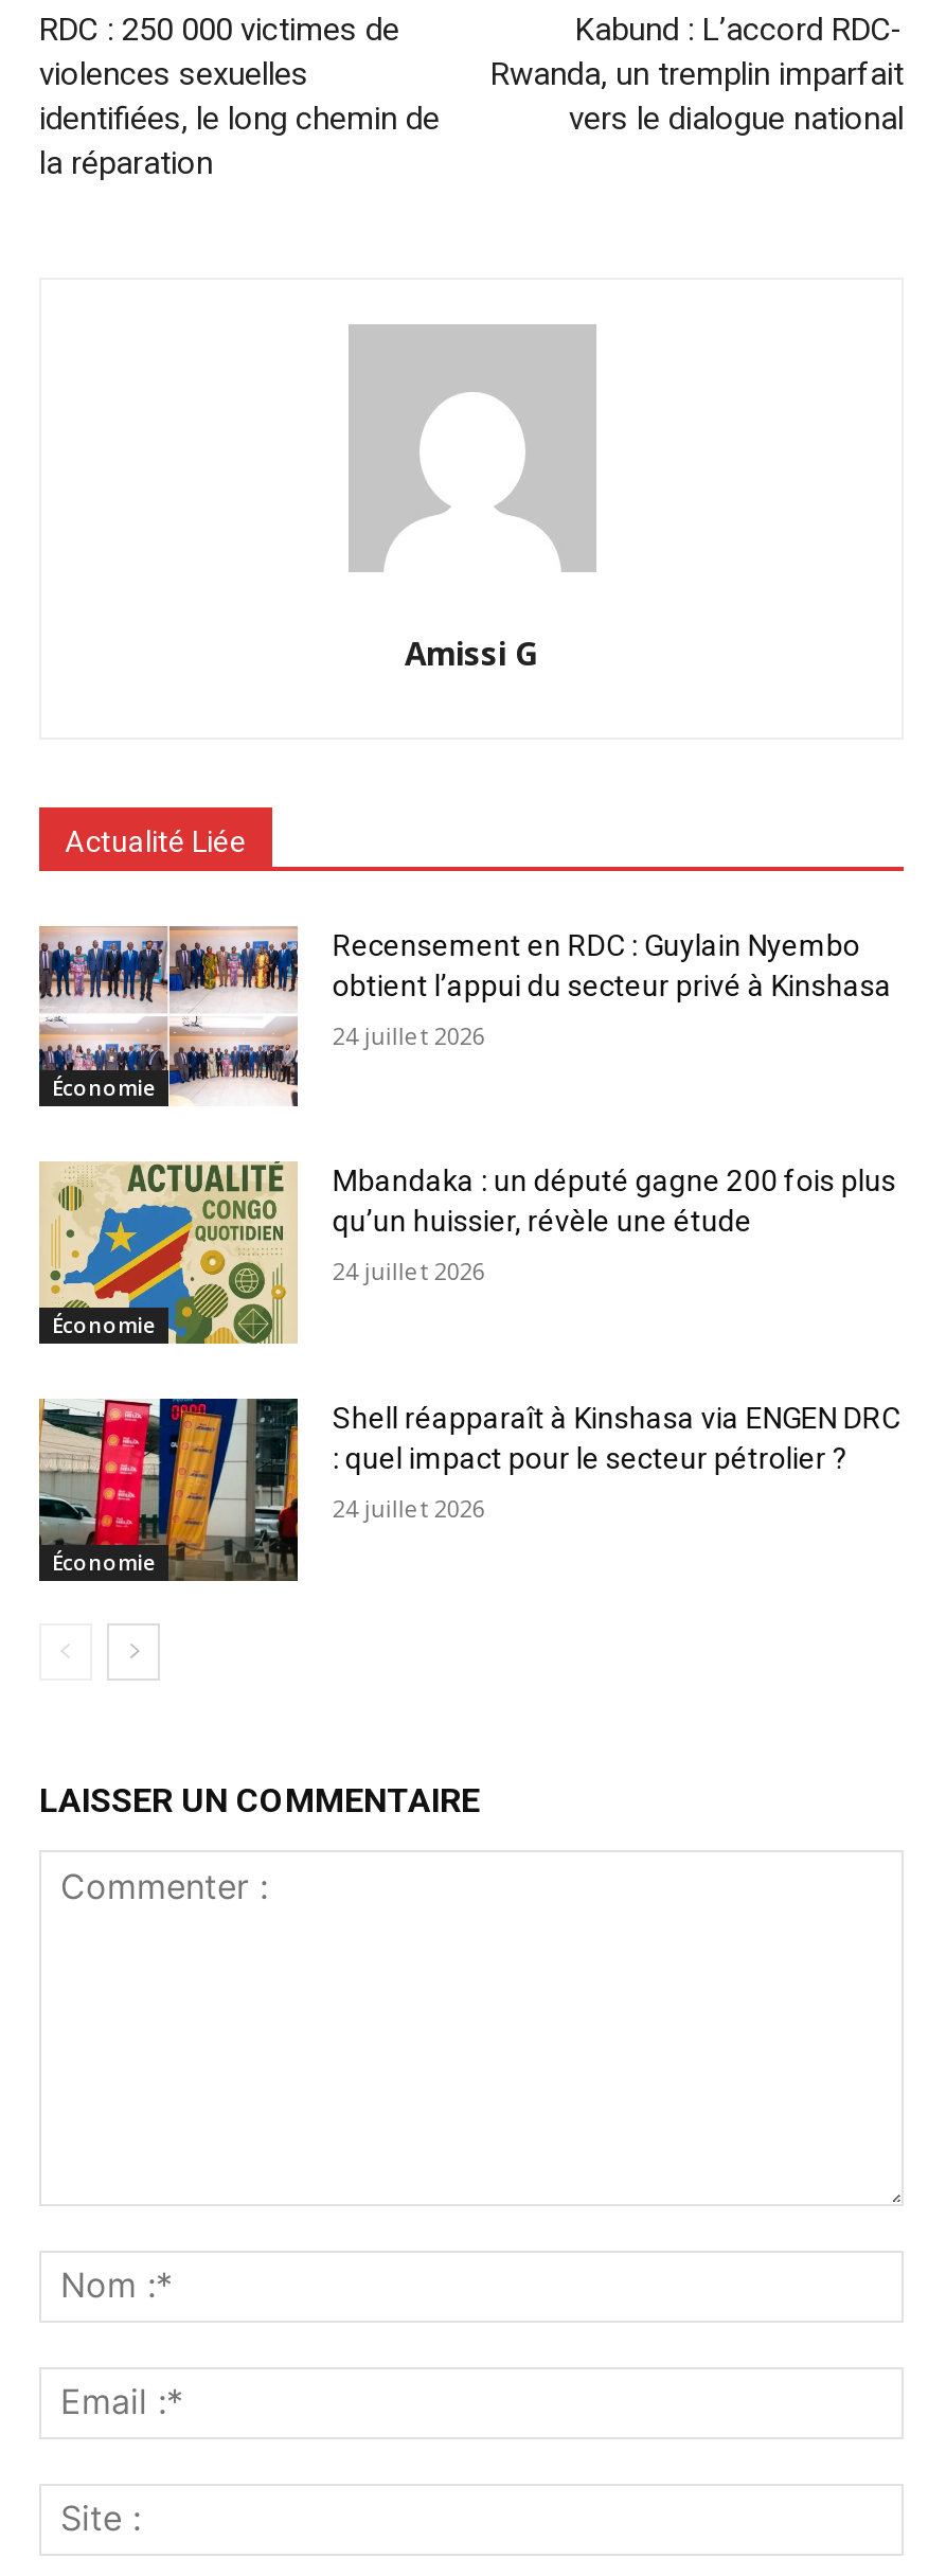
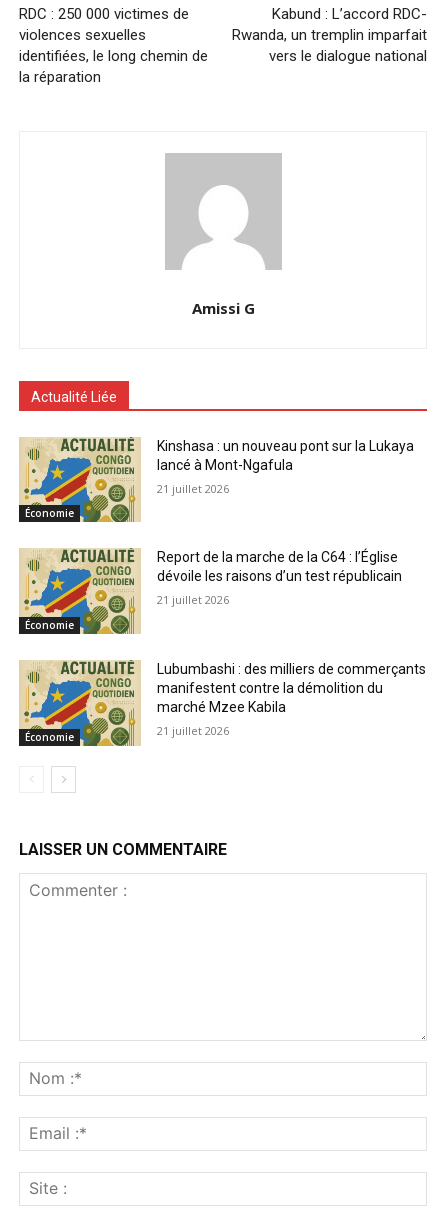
- [image]
- Recensement en RDC : Guylain Nyembo
- obtient l’appui du secteur privé à Kinshasa
+ [image]
+ Kinshasa : un nouveau pont sur la Lukaya
+ lancé à Mont-Ngafula

- 24 juillet 2026
+ 21 juillet 2026

- Mbandaka : un député gagne 200 fois plus
- qu’un huissier, révèle une étude
+ Report de la marche de la C64 : l’Église
+ dévoile les raisons d’un test républicain

- 24 juillet 2026
+ 21 juillet 2026

- [image]
- Shell réapparaît à Kinshasa via ENGEN DRC
- : quel impact pour le secteur pétrolier ?
+ [image]
+ Lubumbashi : des milliers de commerçants
+ manifestent contre la démolition du
+ marché Mzee Kabila

- 24 juillet 2026
+ 21 juillet 2026
